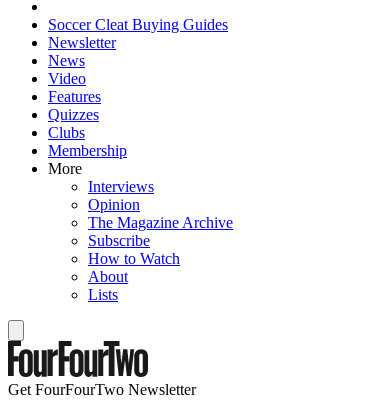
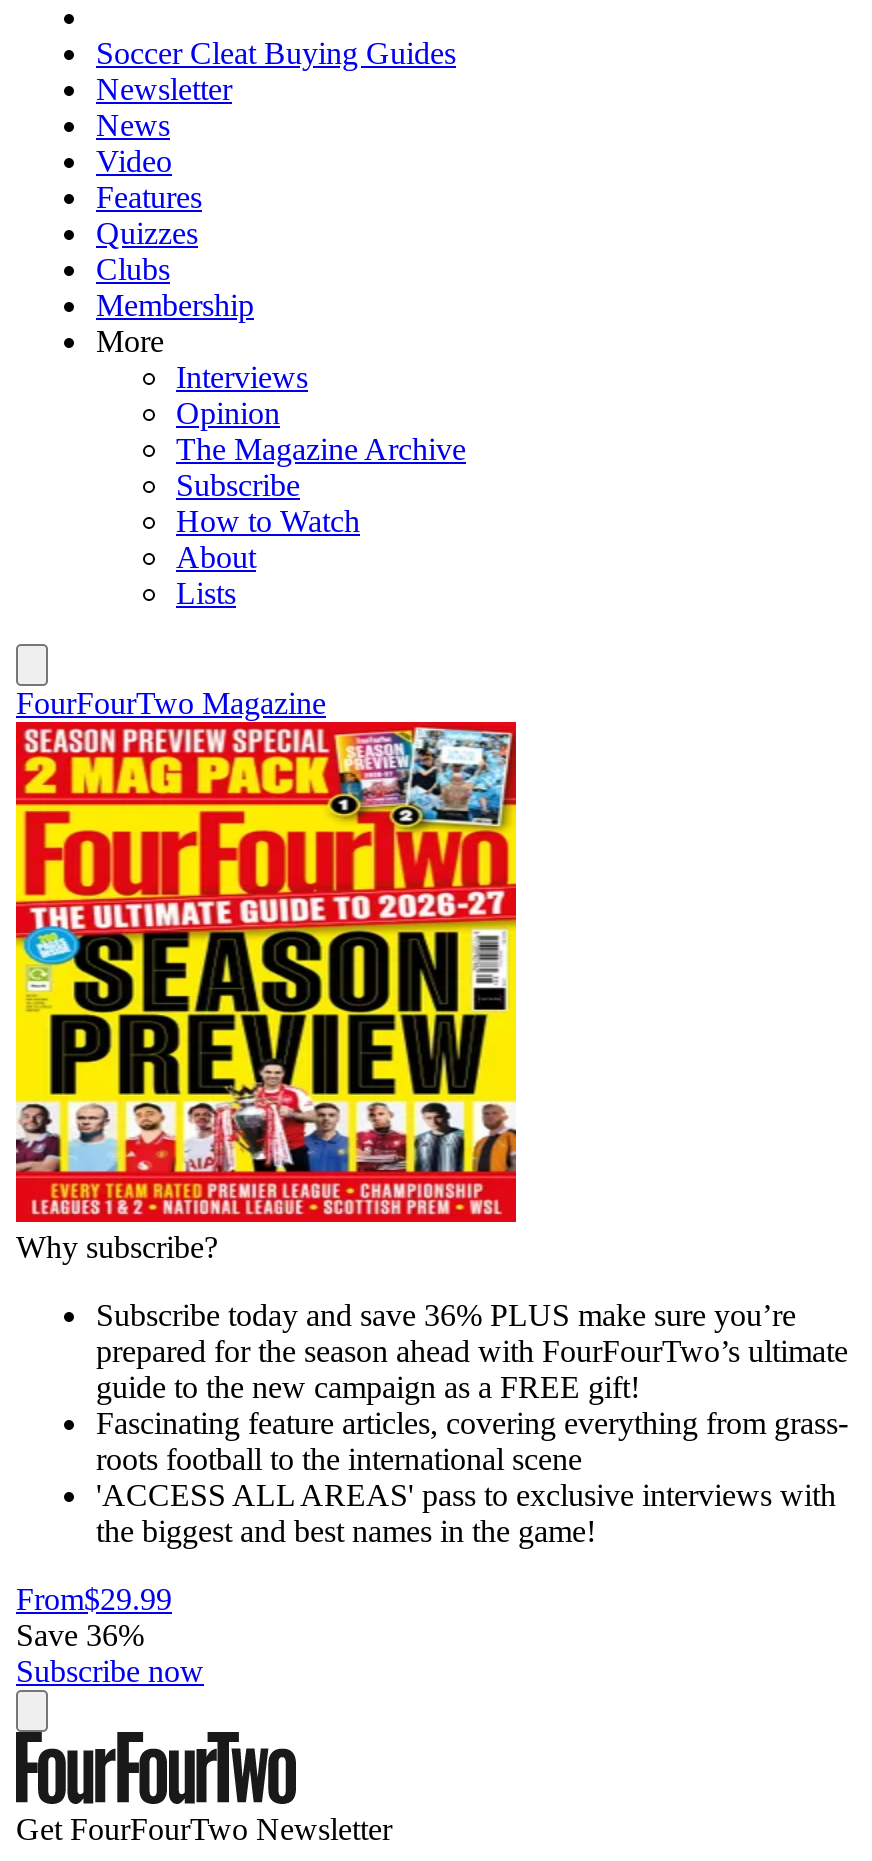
+ [image]
+ Why subscribe?
+ Subscribe today and save 36% PLUS make sure you’re
+ prepared for the season ahead with FourFourTwo’s ultimate
+ guide to the new campaign as a FREE gift!
+ Fascinating feature articles, covering everything from grass-
+ roots football to the international scene
+ 'ACCESS ALL AREAS' pass to exclusive interviews with
+ the biggest and best names in the game!
+ From$29.99
+ Save 36%
+ Subscribe now

+ FourFourTwo Magazine
